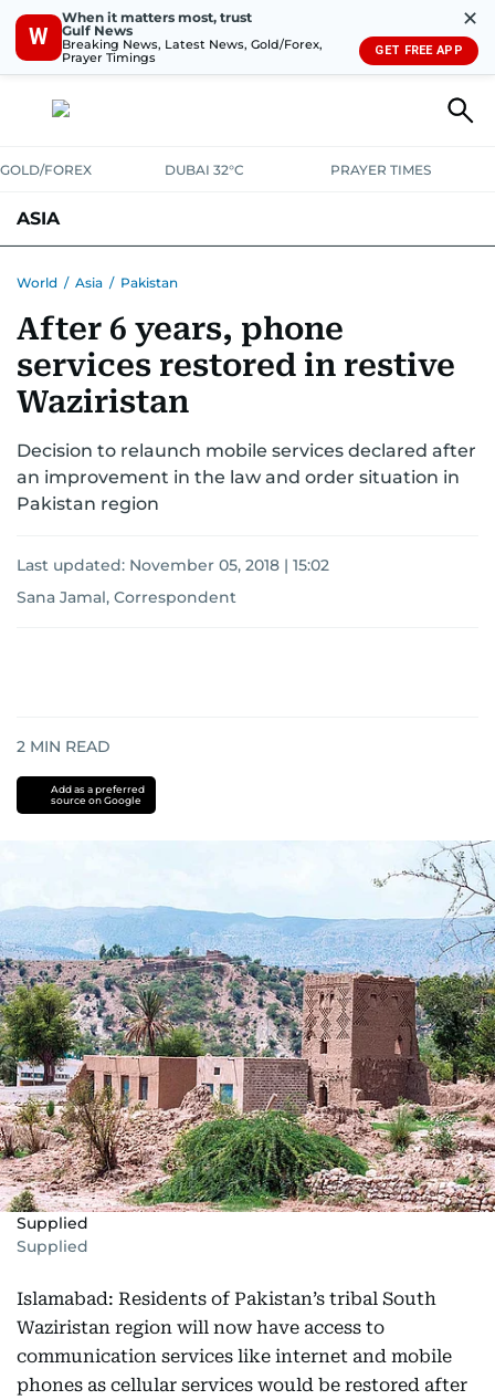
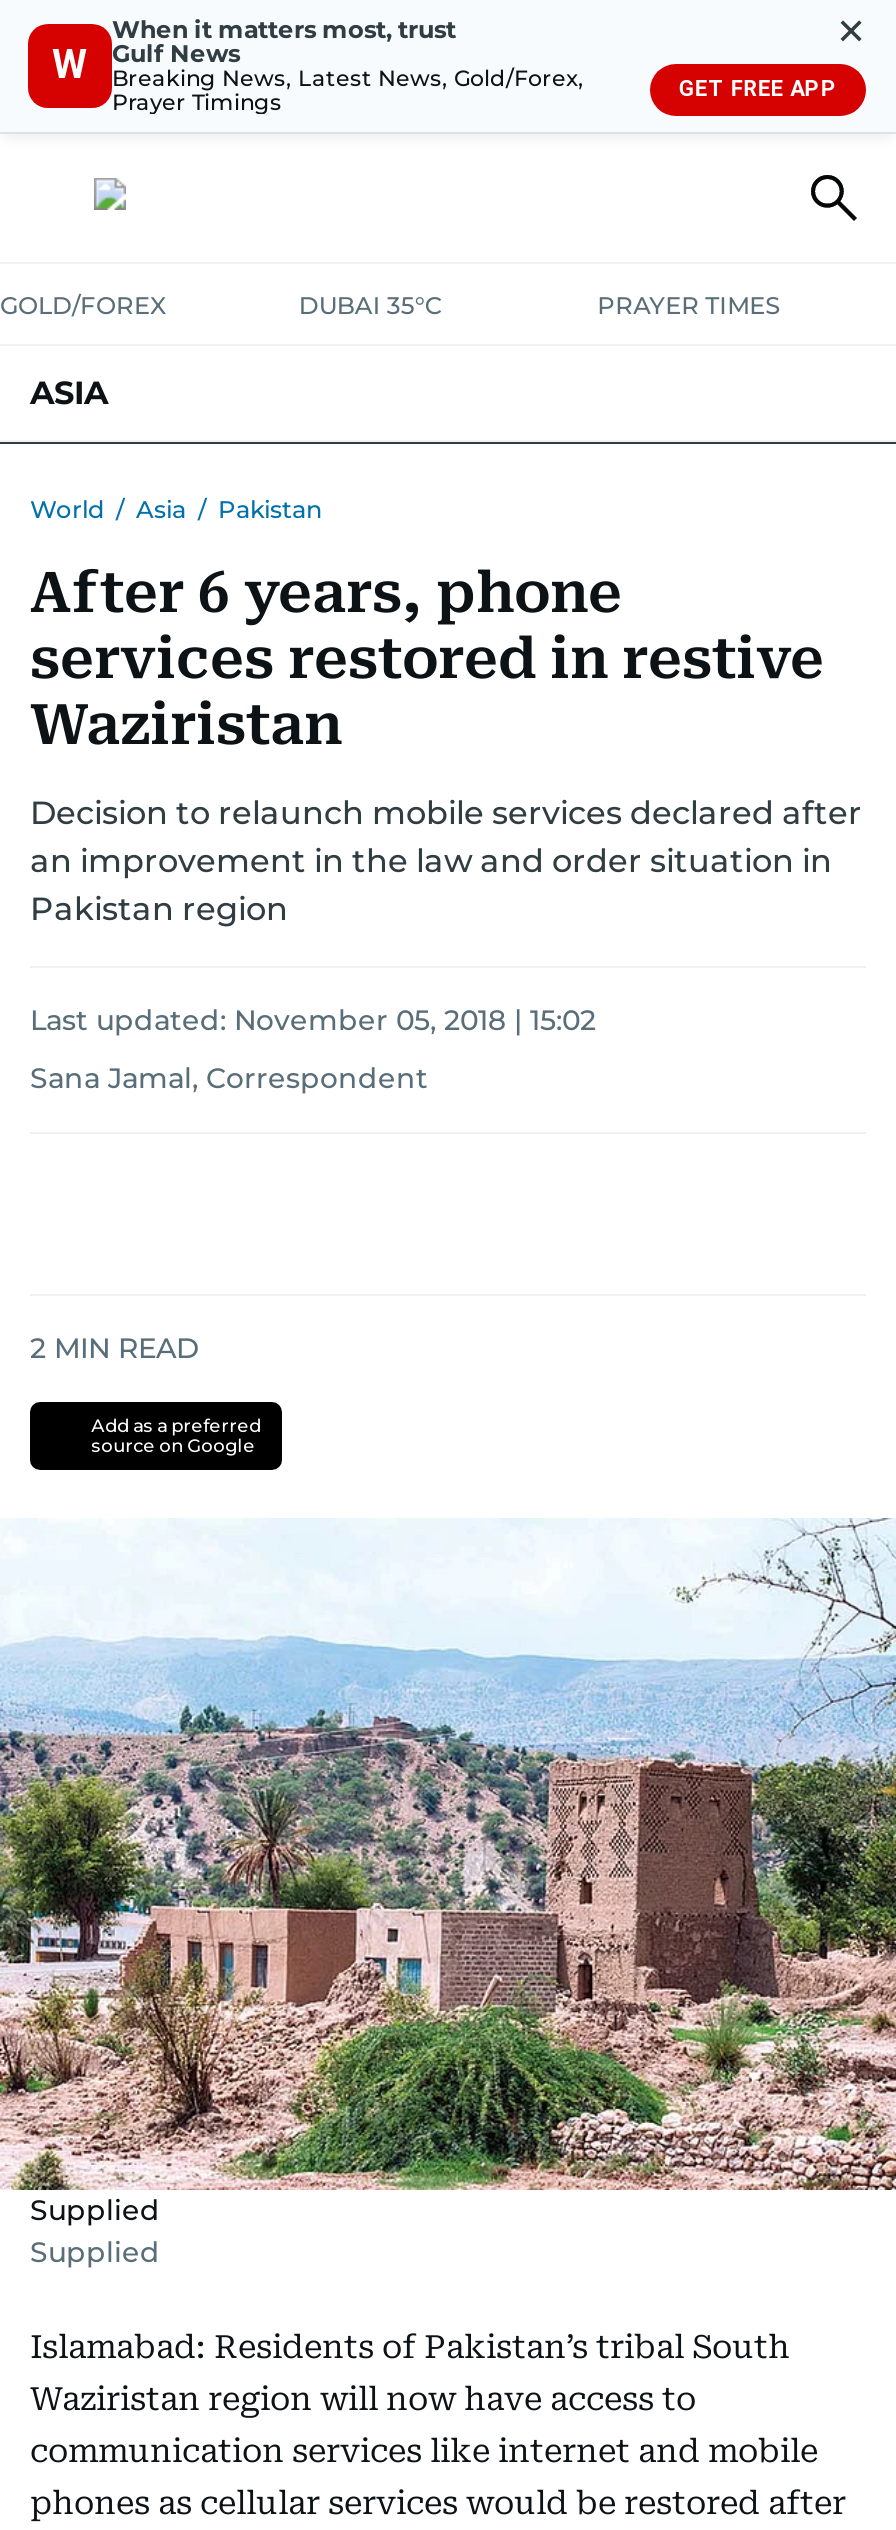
- DUBAI 32°C
+ DUBAI 35°C
